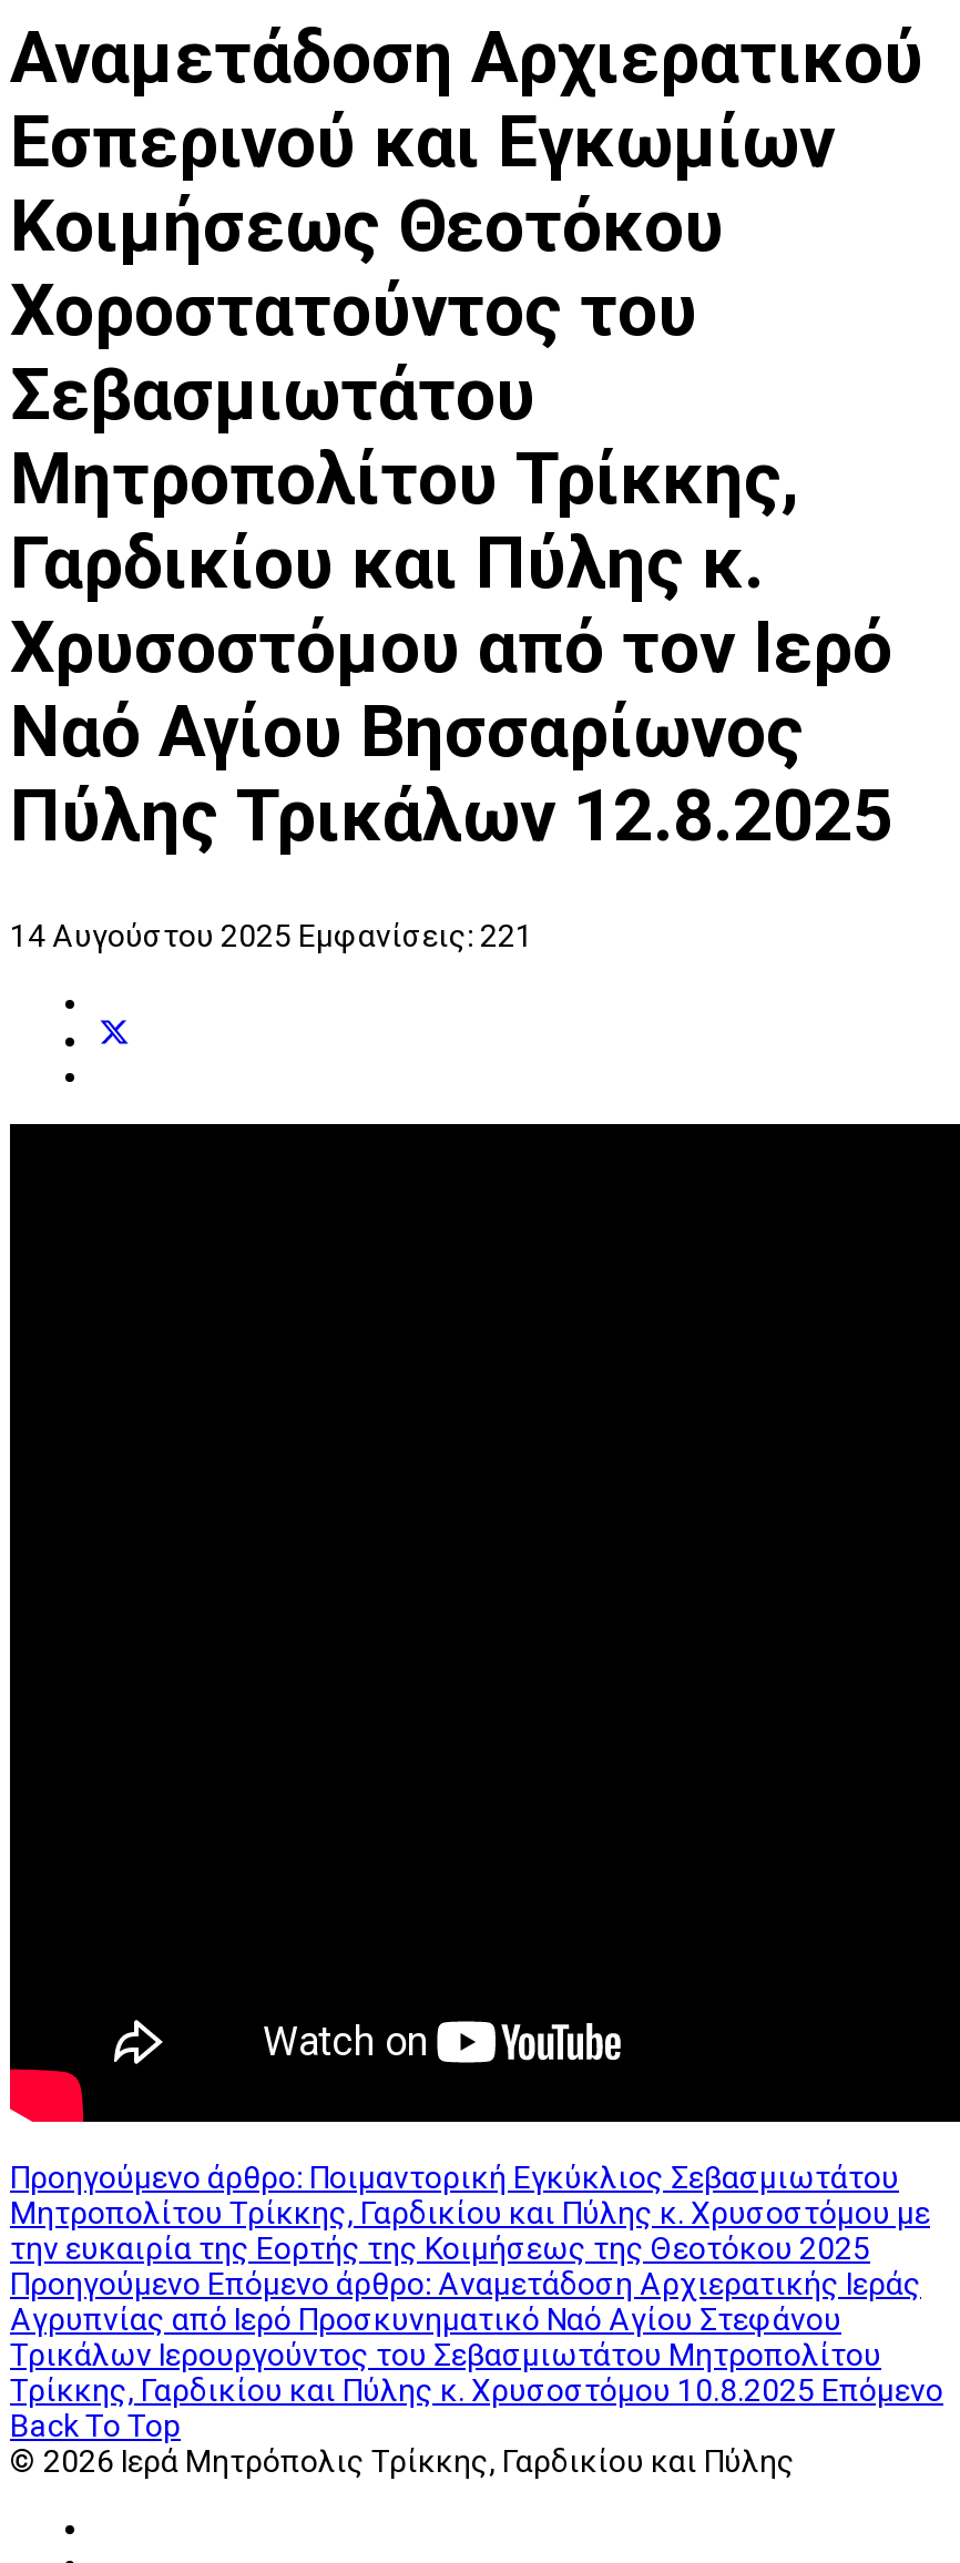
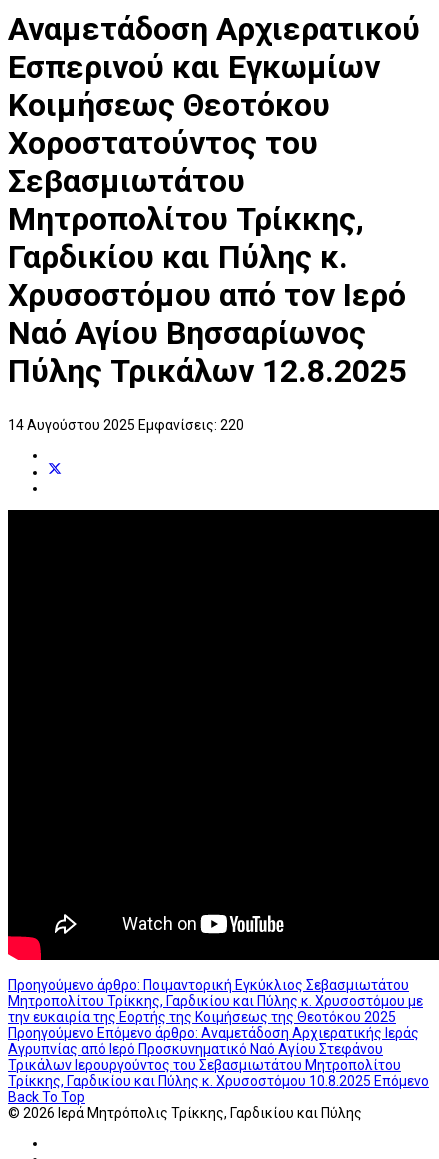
- 14 Αυγούστου 2025 Εμφανίσεις: 221
+ 14 Αυγούστου 2025 Εμφανίσεις: 220
